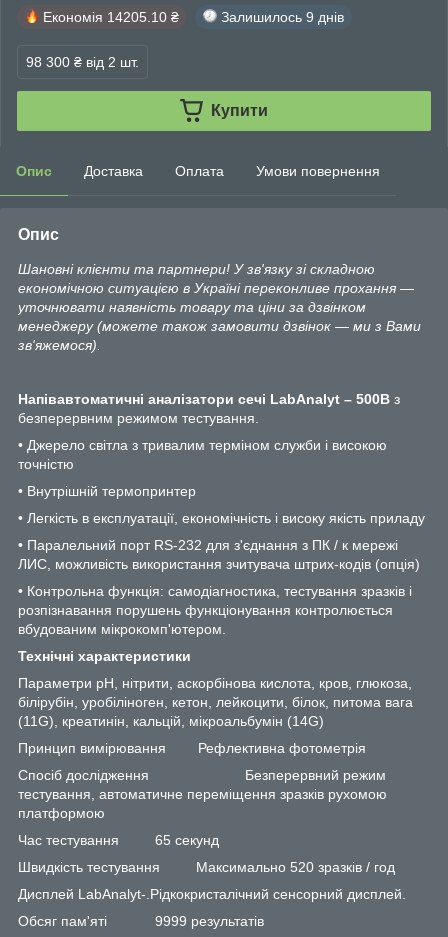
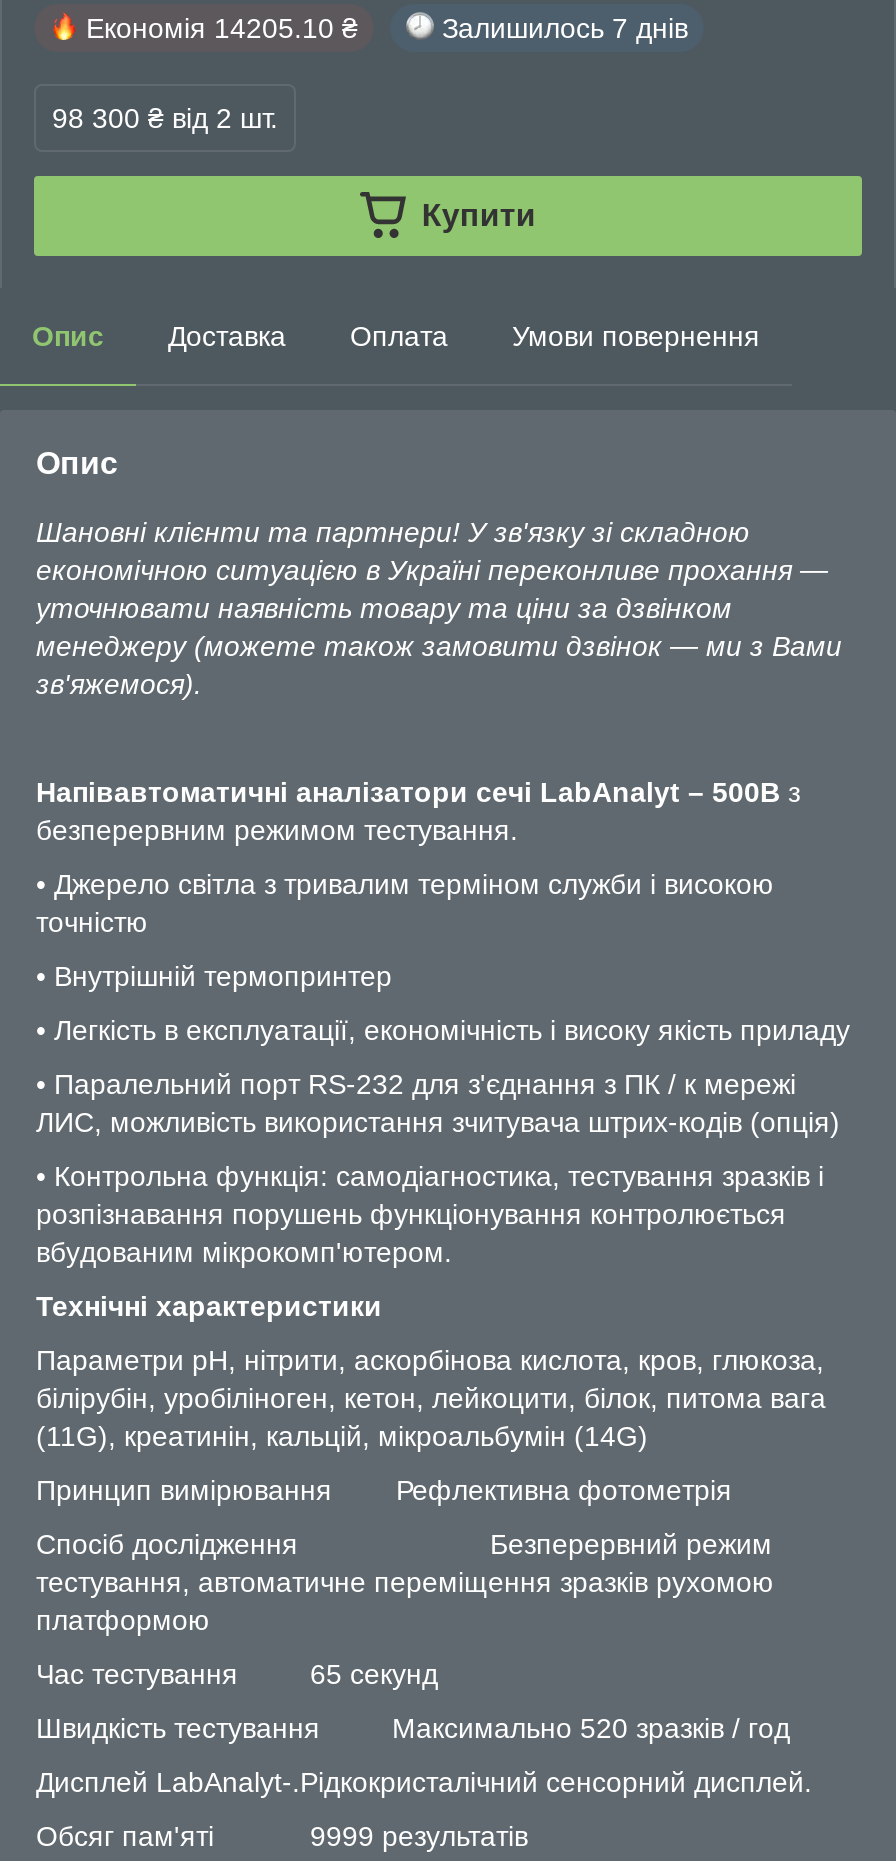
- Залишилось 9 днів
+ Залишилось 7 днів
